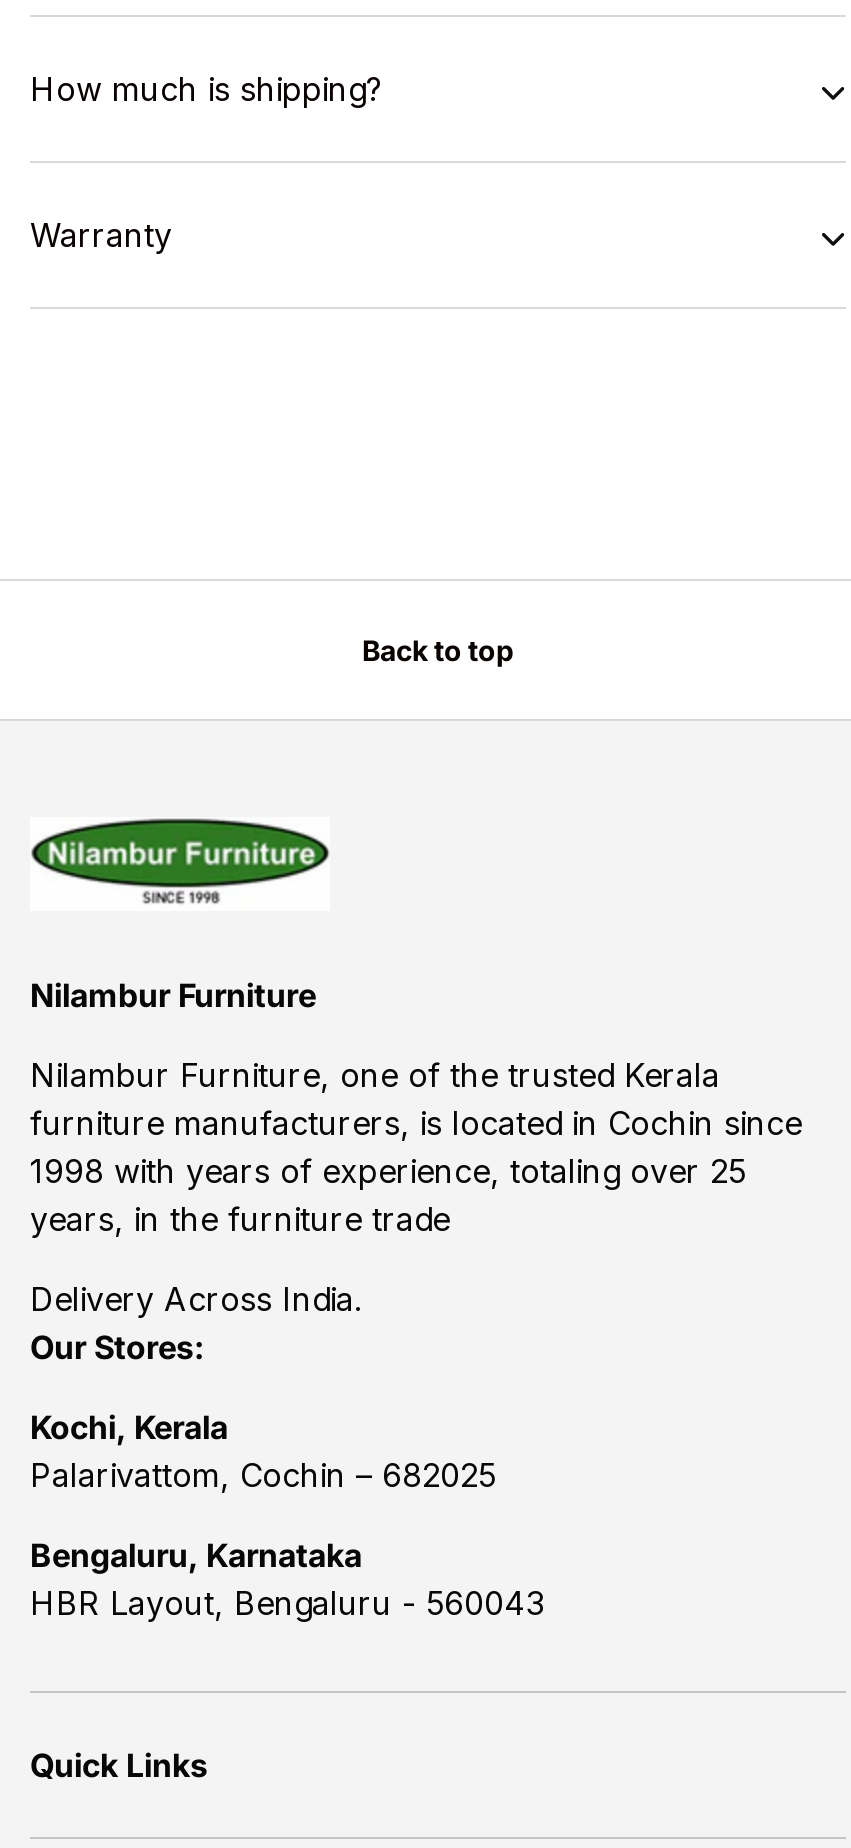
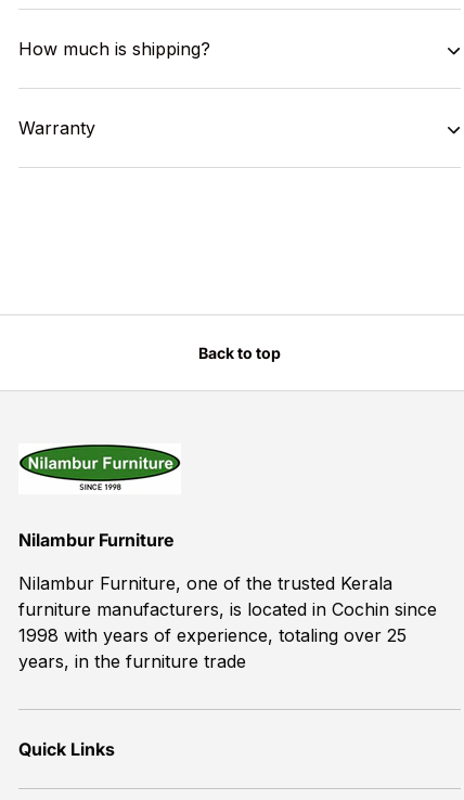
- Delivery Across India.
- Our Stores:
- Kochi, Kerala
- Palarivattom, Cochin – 682025
- Bengaluru, Karnataka
- HBR Layout, Bengaluru - 560043
